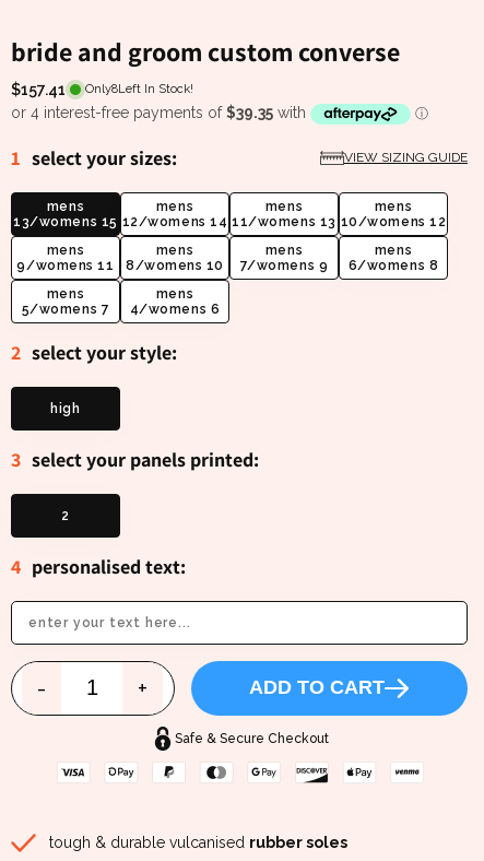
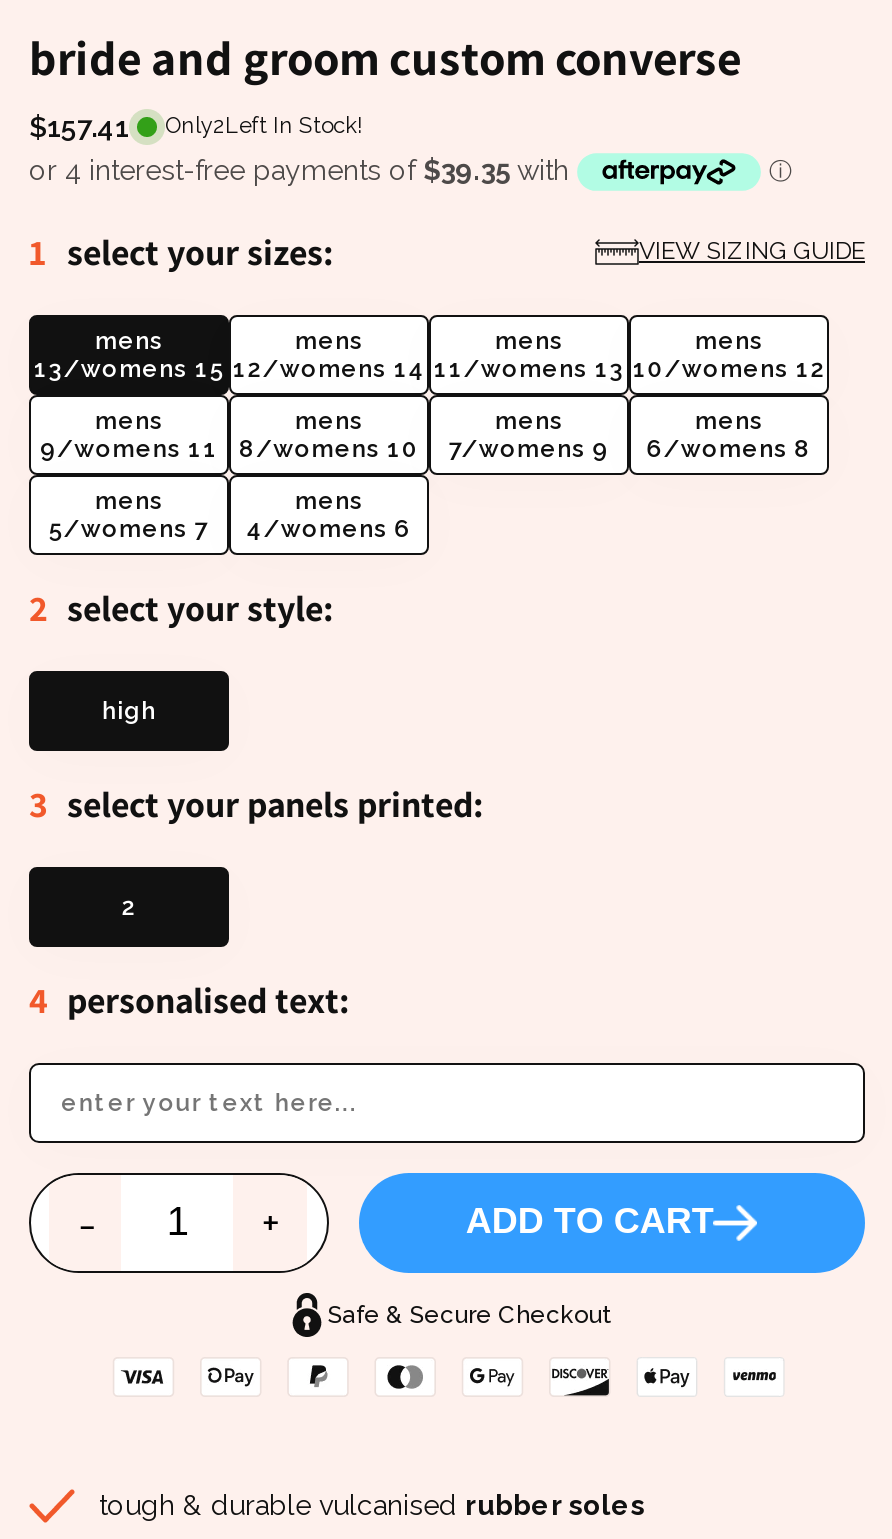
- Only8Left In Stock!
+ Only2Left In Stock!
